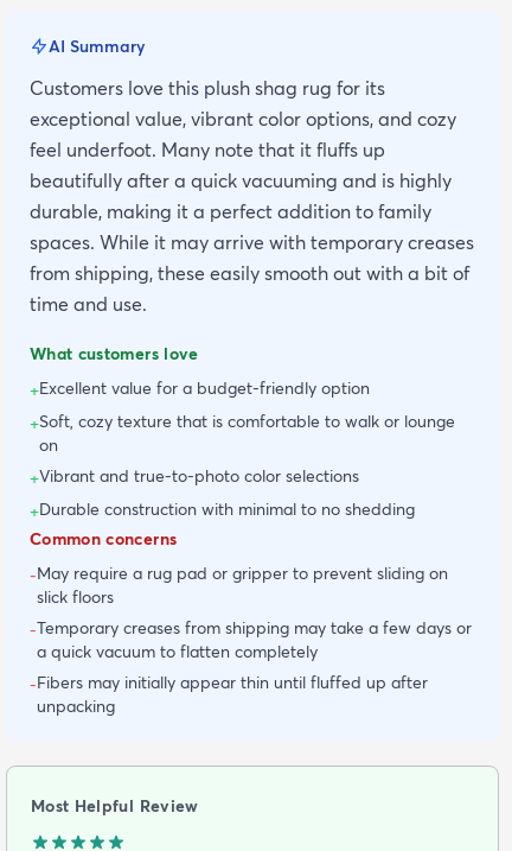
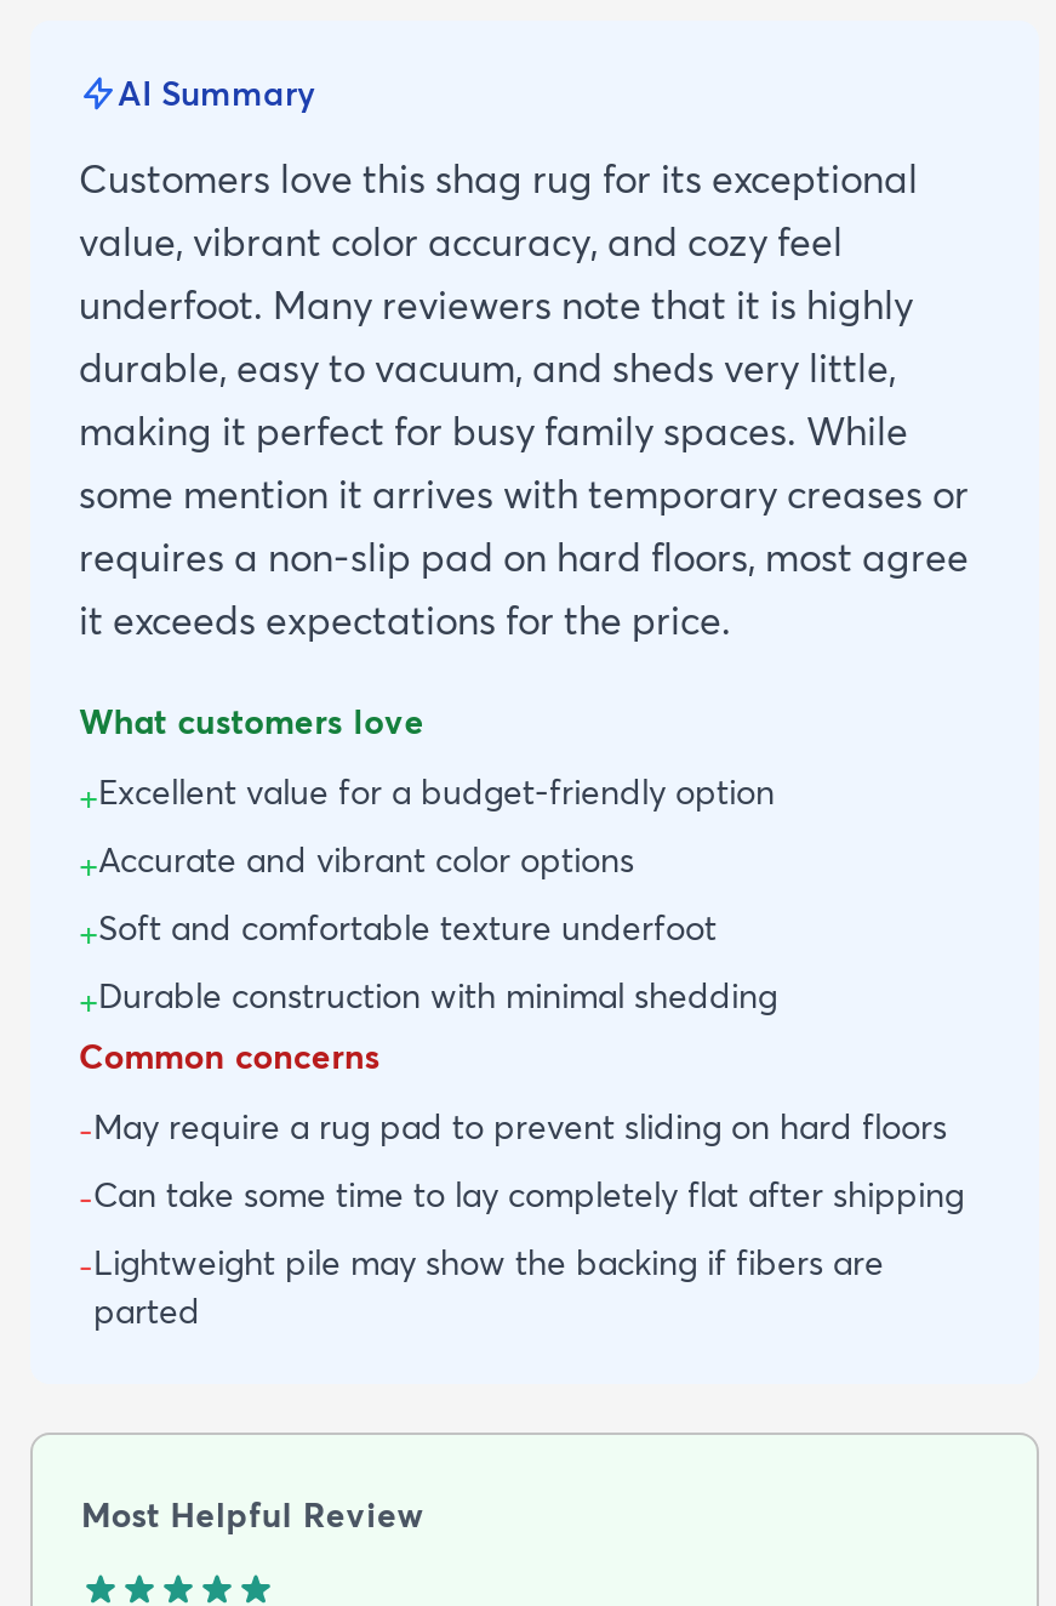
- Customers love this plush shag rug for its
- exceptional value, vibrant color options, and cozy
- feel underfoot. Many note that it fluffs up
- beautifully after a quick vacuuming and is highly
- durable, making it a perfect addition to family
- spaces. While it may arrive with temporary creases
- from shipping, these easily smooth out with a bit of
- time and use.
+ Customers love this shag rug for its exceptional
+ value, vibrant color accuracy, and cozy feel
+ underfoot. Many reviewers note that it is highly
+ durable, easy to vacuum, and sheds very little,
+ making it perfect for busy family spaces. While
+ some mention it arrives with temporary creases or
+ requires a non-slip pad on hard floors, most agree
+ it exceeds expectations for the price.

- +Soft, cozy texture that is comfortable to walk or lounge
- on
- +Vibrant and true-to-photo color selections
- +Durable construction with minimal to no shedding
+ +Accurate and vibrant color options
+ +Soft and comfortable texture underfoot
+ +Durable construction with minimal shedding

- -May require a rug pad or gripper to prevent sliding on
- slick floors
- -Temporary creases from shipping may take a few days or
- a quick vacuum to flatten completely
- -Fibers may initially appear thin until fluffed up after
- unpacking
+ -May require a rug pad to prevent sliding on hard floors
+ -Can take some time to lay completely flat after shipping
+ -Lightweight pile may show the backing if fibers are
+ parted
